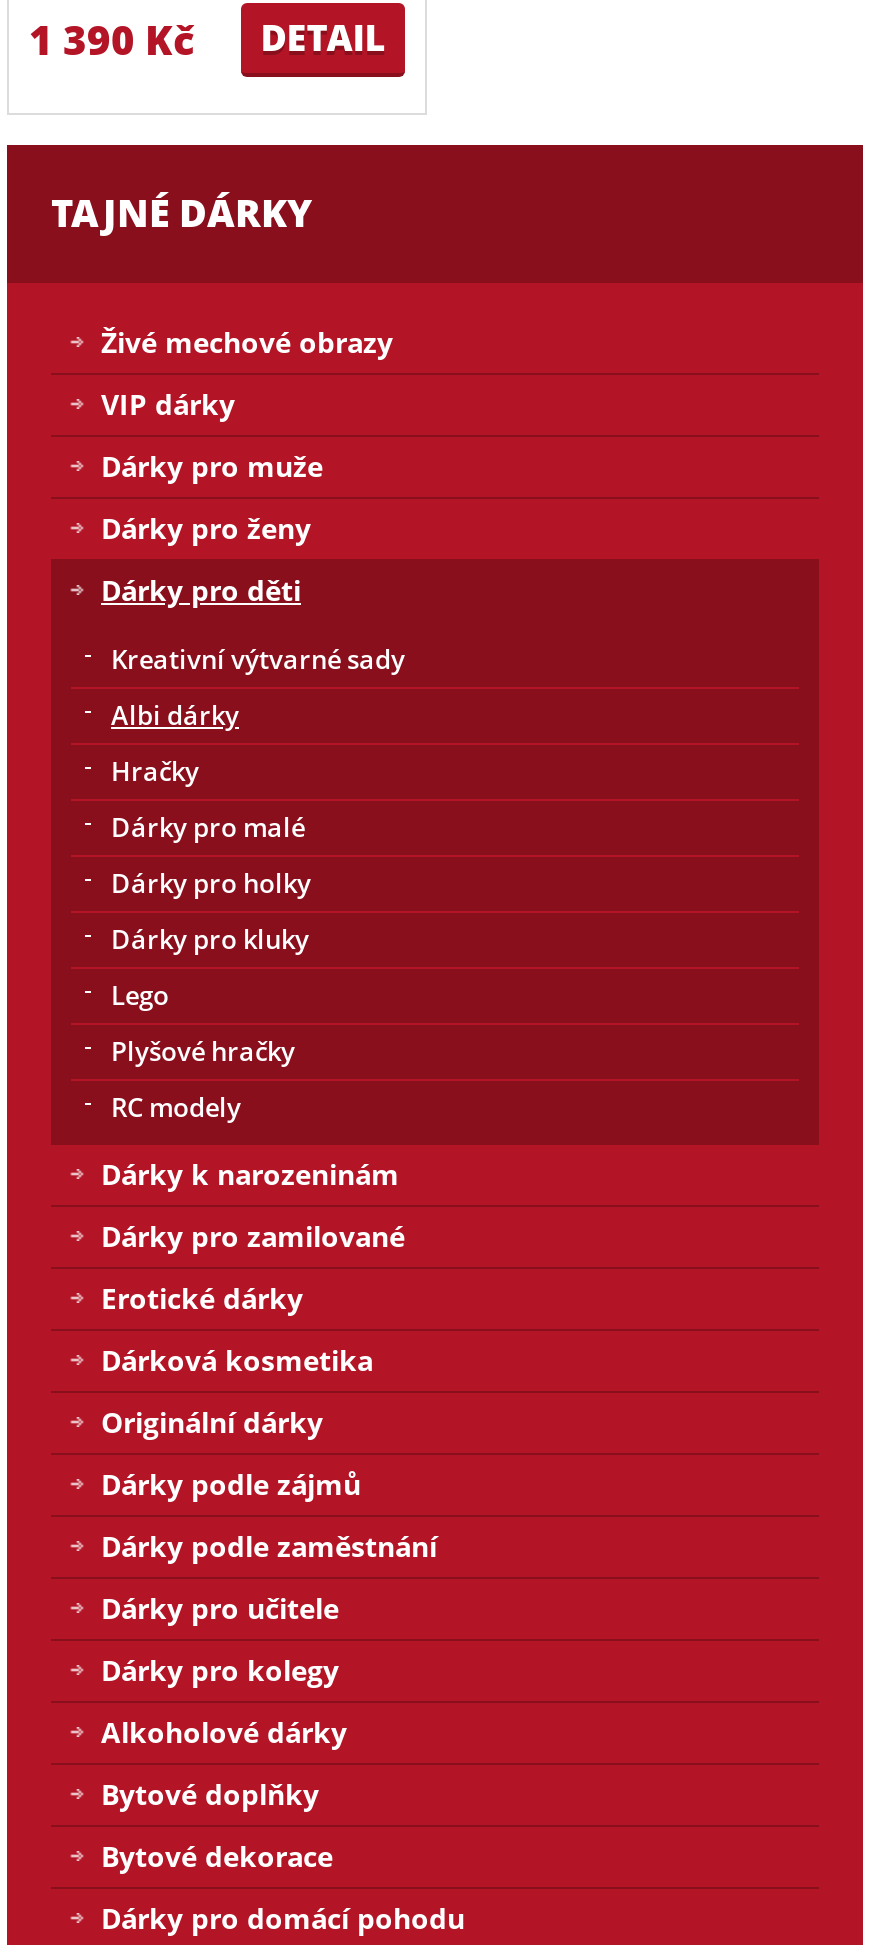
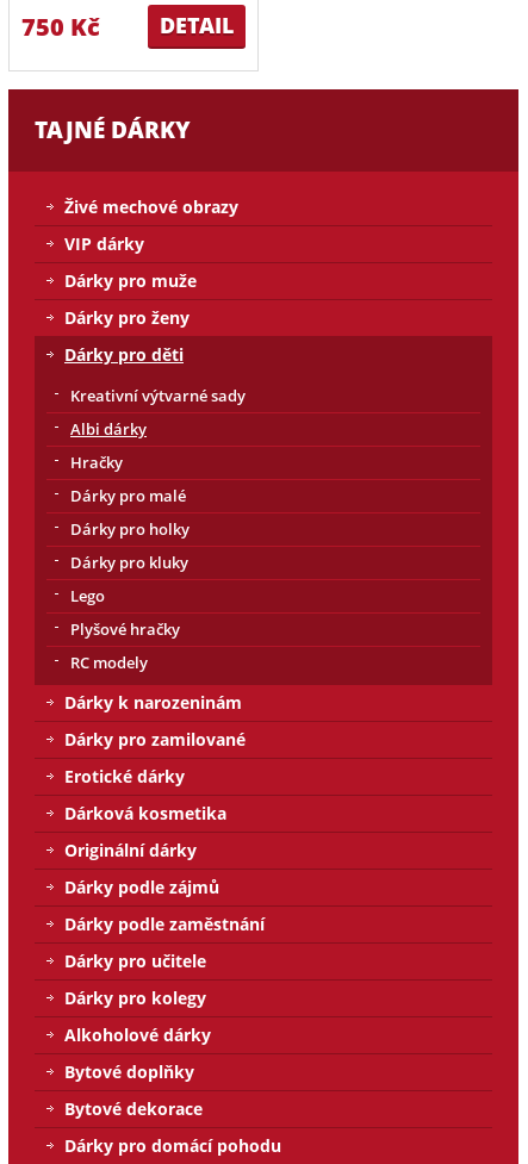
- 1 390 Kč
+ 750 Kč
